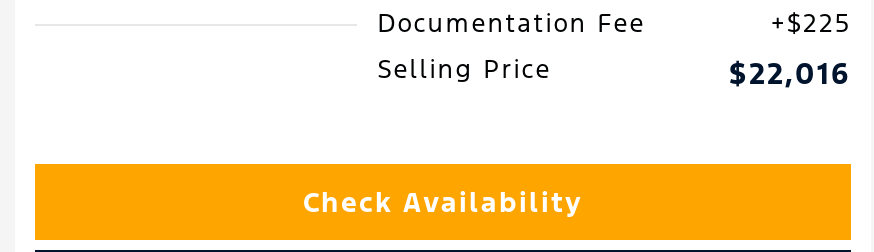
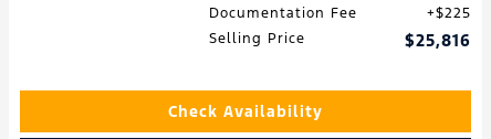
- $22,016
+ $25,816
